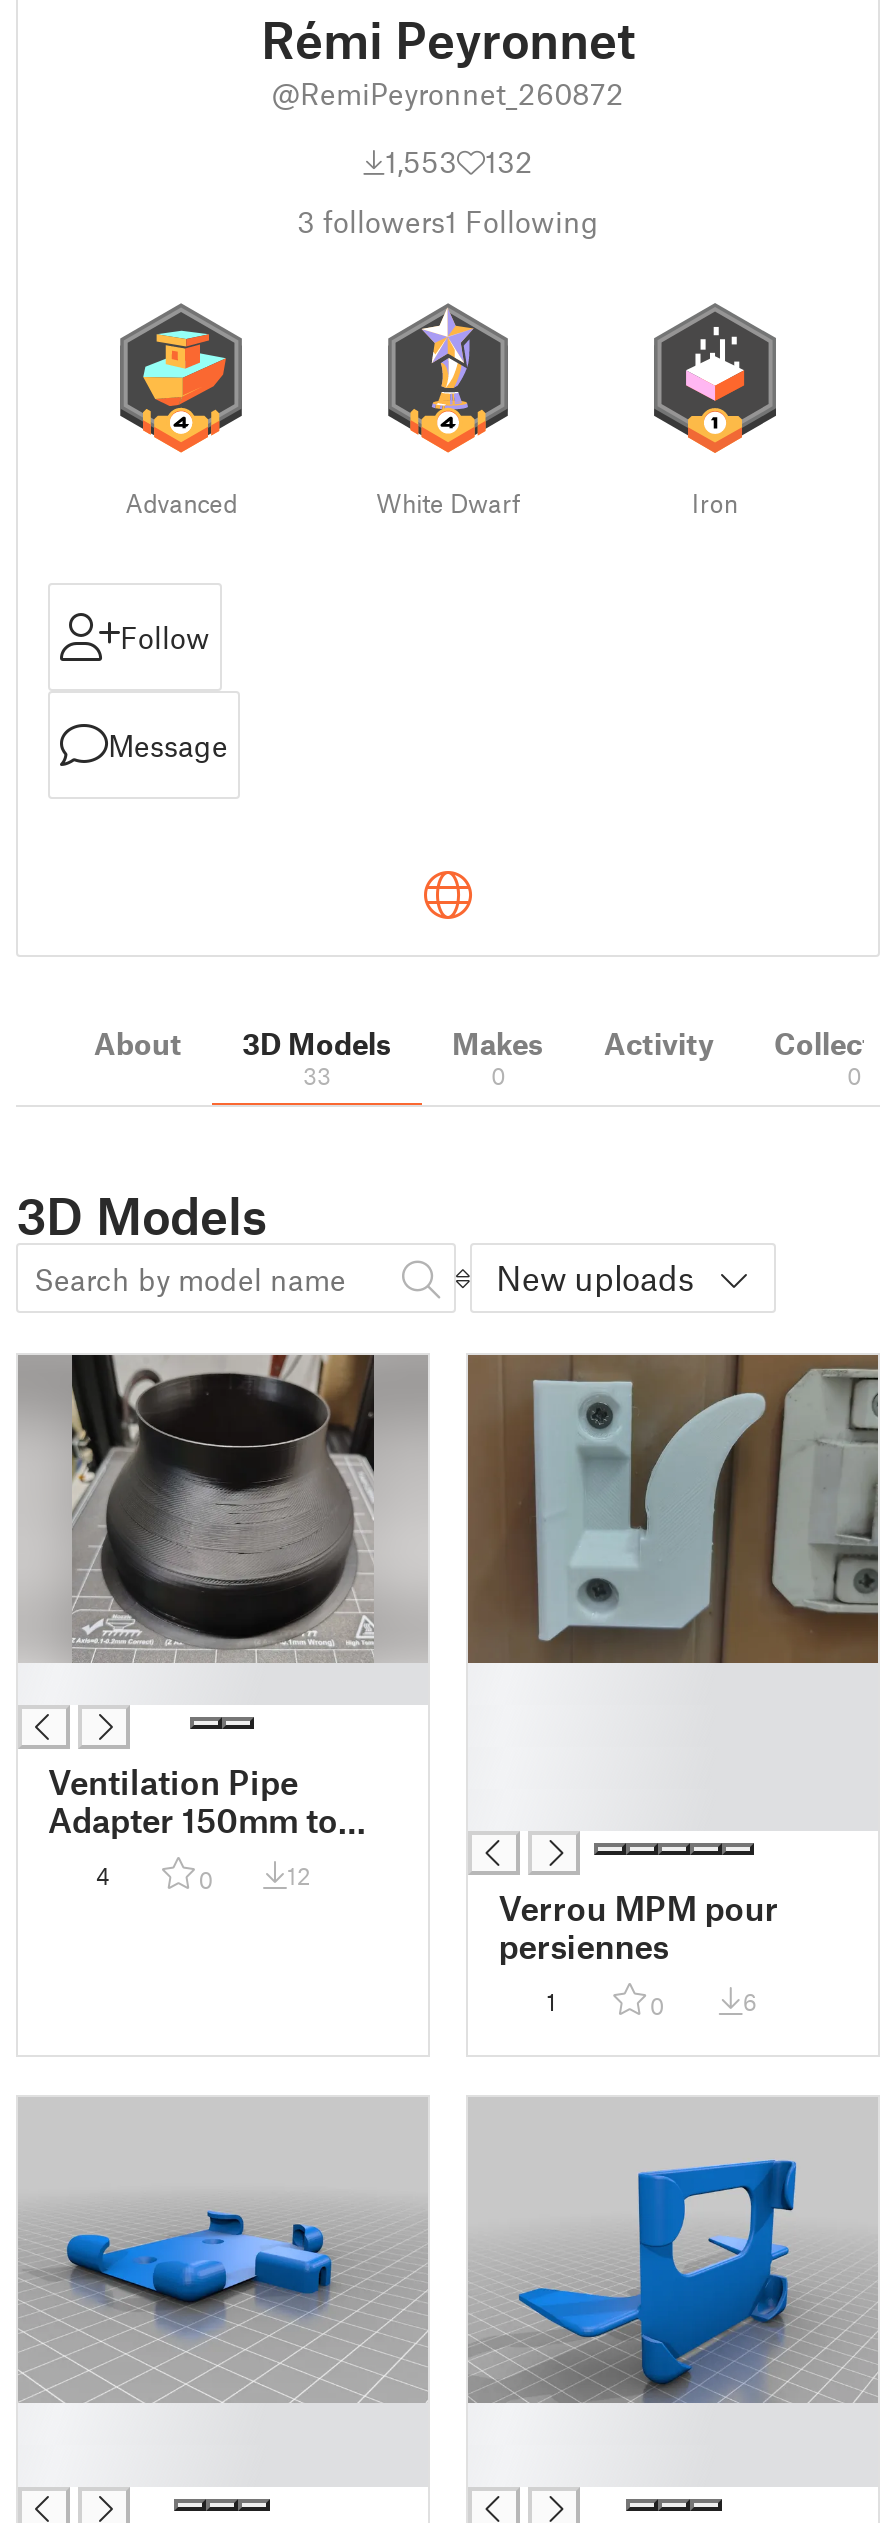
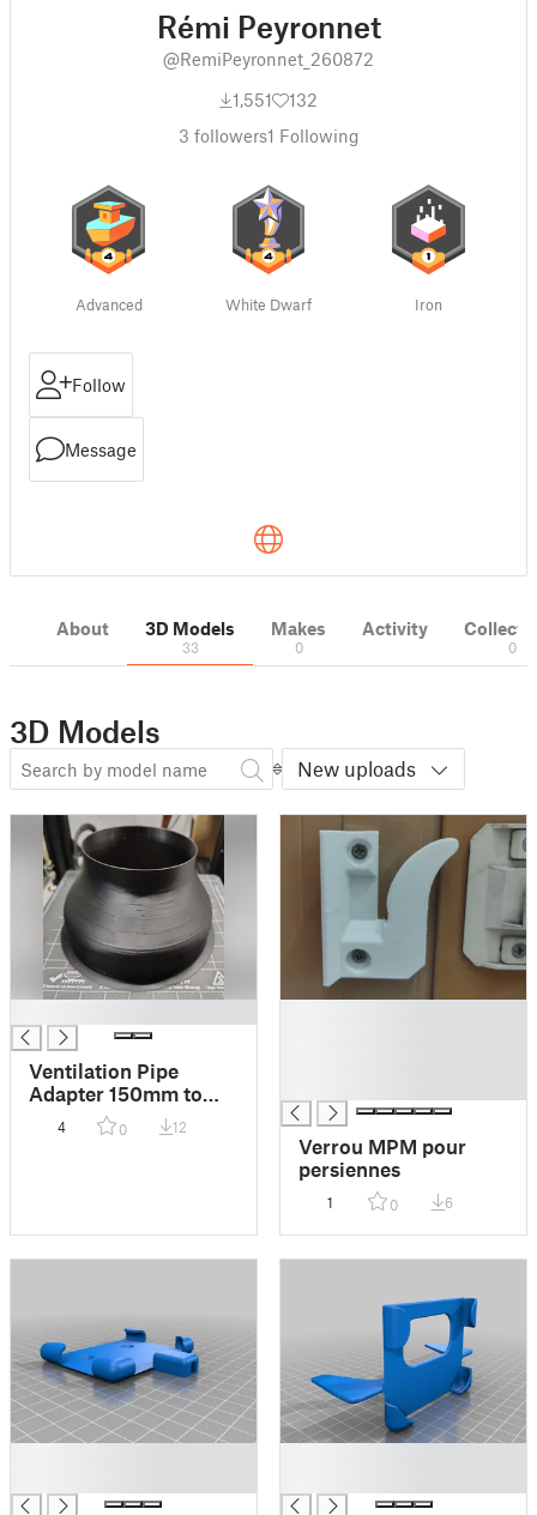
- 1,553 132
+ 1,551 132
